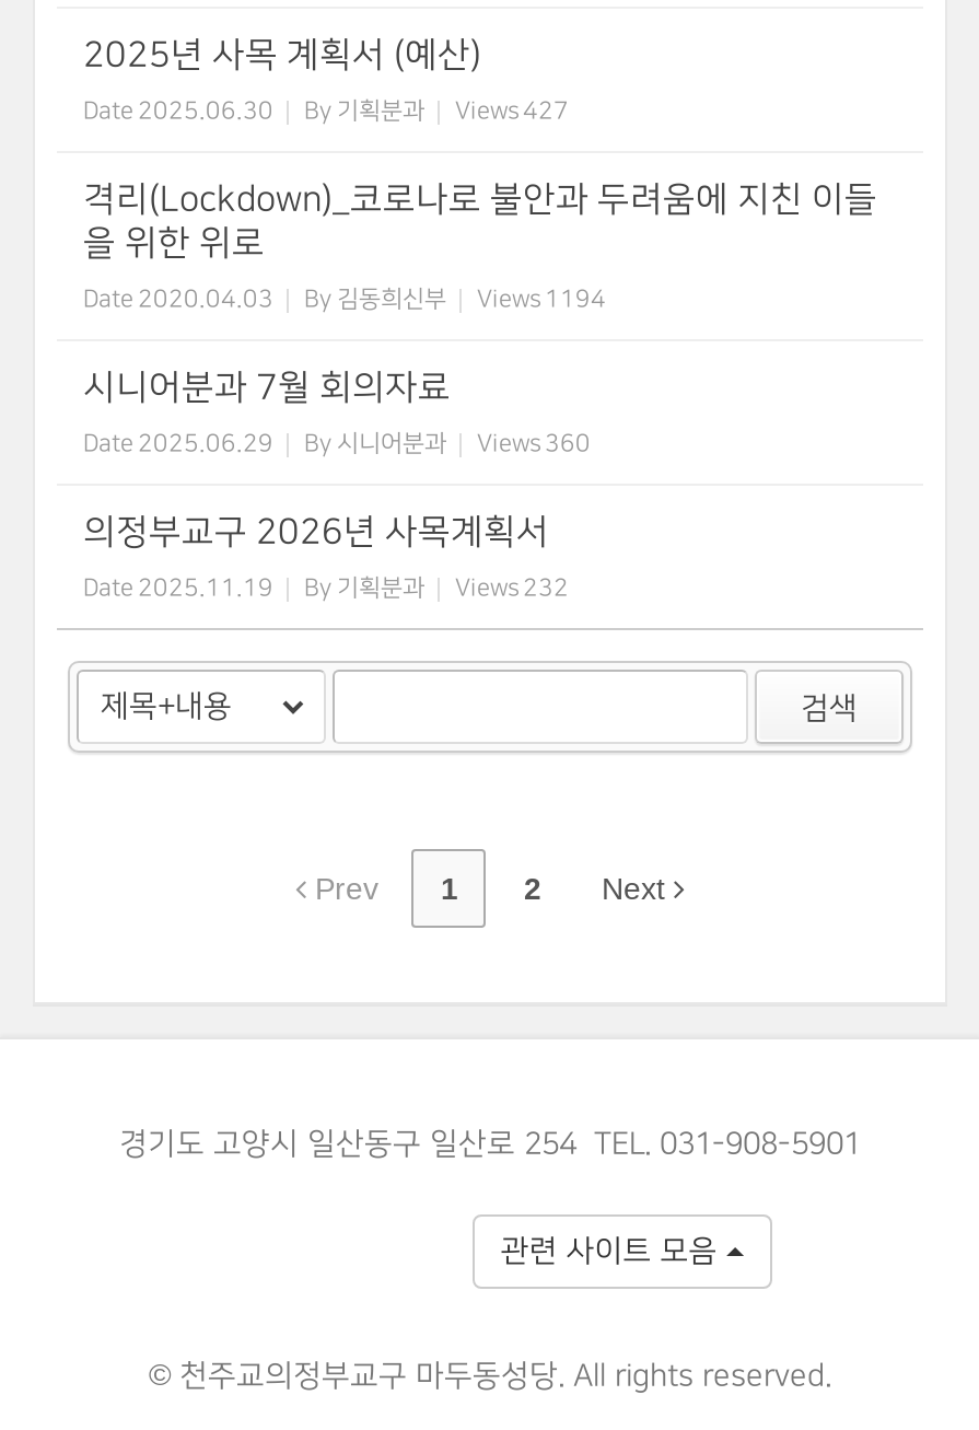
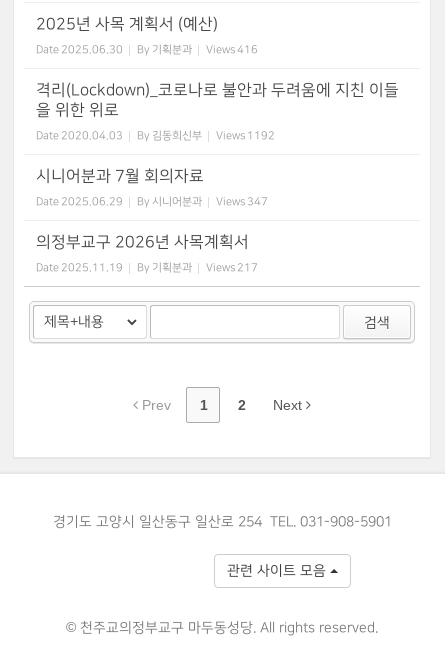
- Date 2025.06.30 By 기획분과 Views 427
+ Date 2025.06.30 By 기획분과 Views 416

- Date 2020.04.03 By 김동희신부 Views 1194
+ Date 2020.04.03 By 김동희신부 Views 1192

- Date 2025.06.29 By 시니어분과 Views 360
+ Date 2025.06.29 By 시니어분과 Views 347

- Date 2025.11.19 By 기획분과 Views 232
+ Date 2025.11.19 By 기획분과 Views 217
